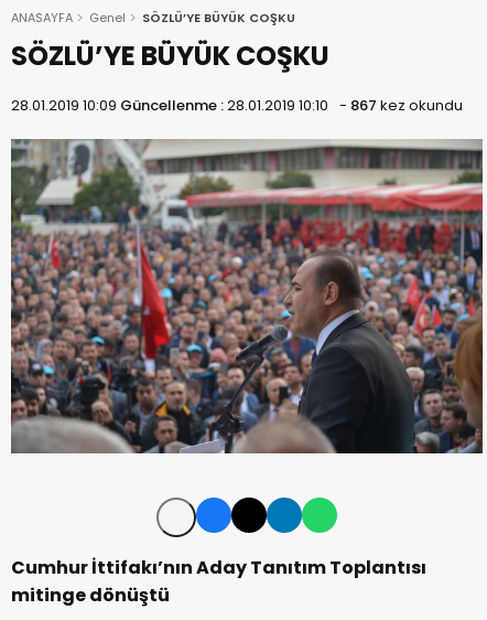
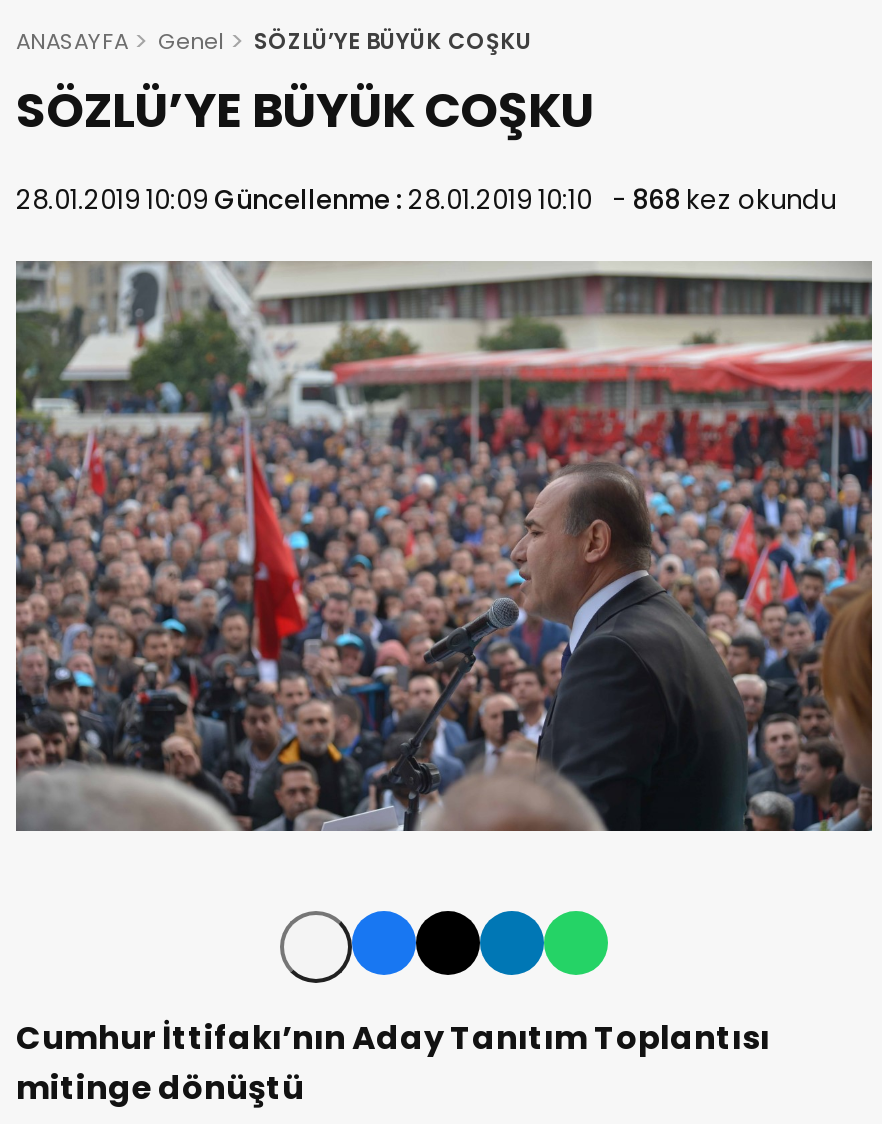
- 28.01.2019 10:09 Güncellenme : 28.01.2019 10:10 - 867 kez okundu
+ 28.01.2019 10:09 Güncellenme : 28.01.2019 10:10 - 868 kez okundu
